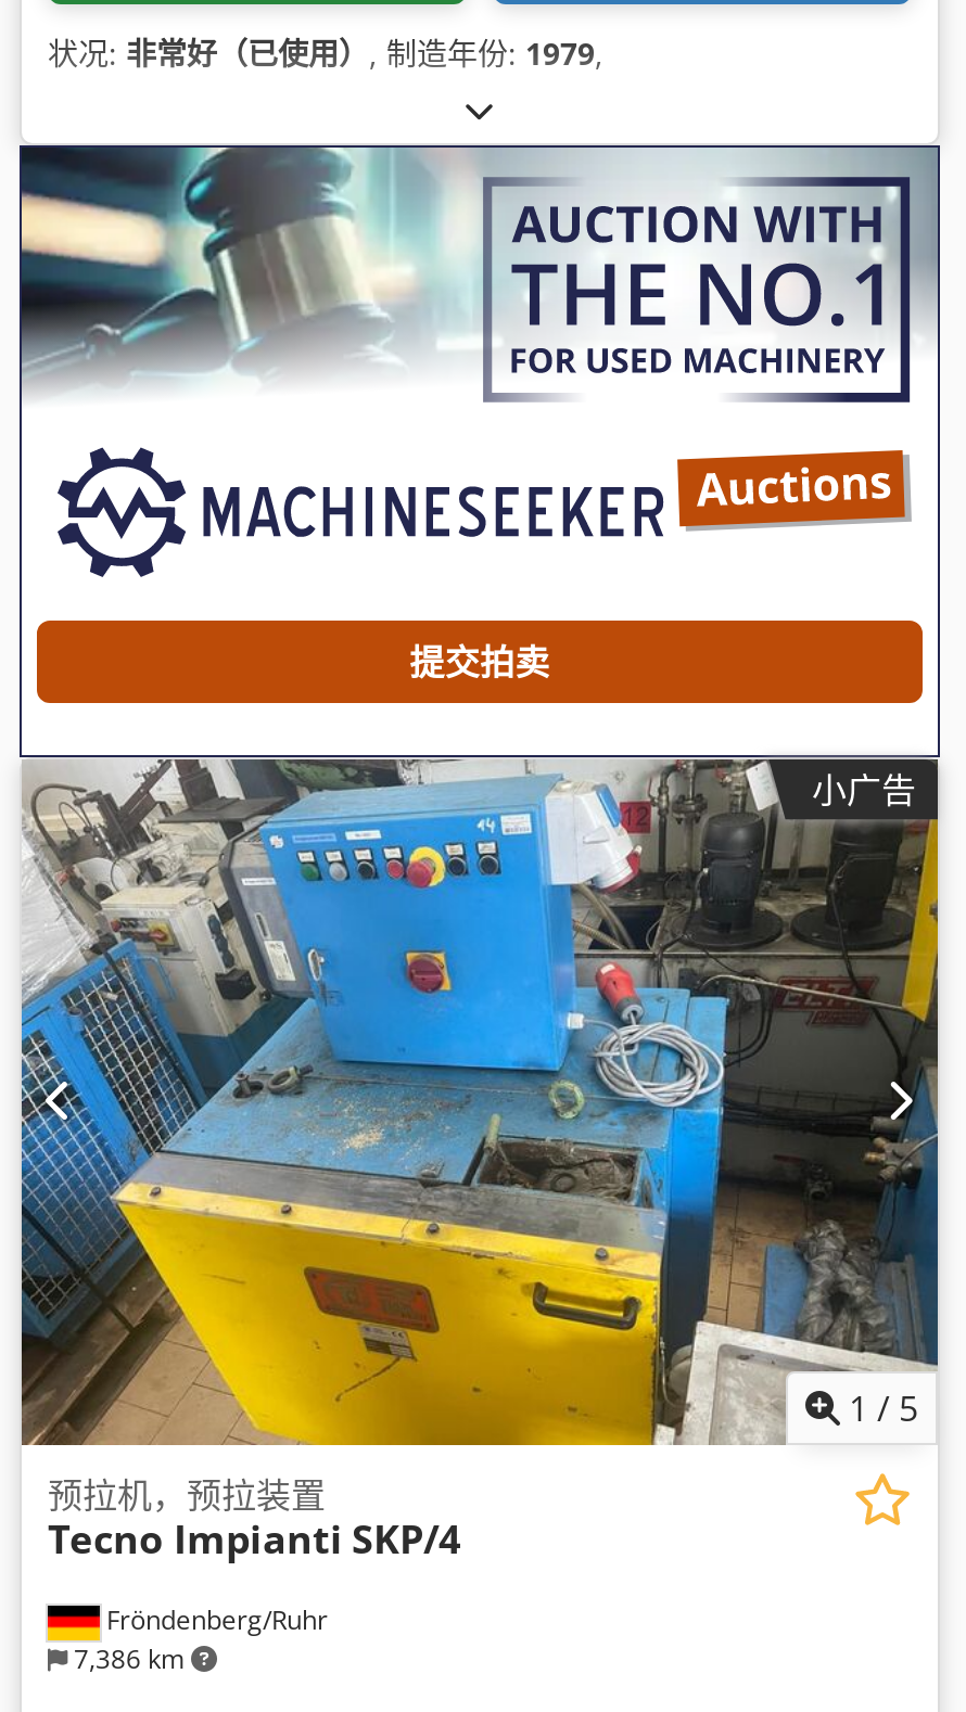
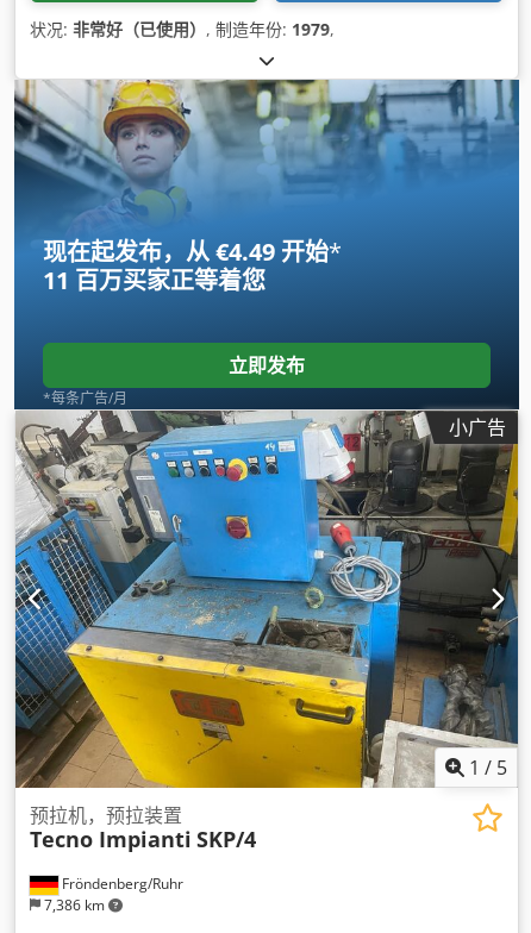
- [image]
- 提交拍卖
+ [image]
+ 现在起发布，从 €4.49 开始*
+ 11 百万买家正等着您
+ 立即发布
+ *每条广告/月
